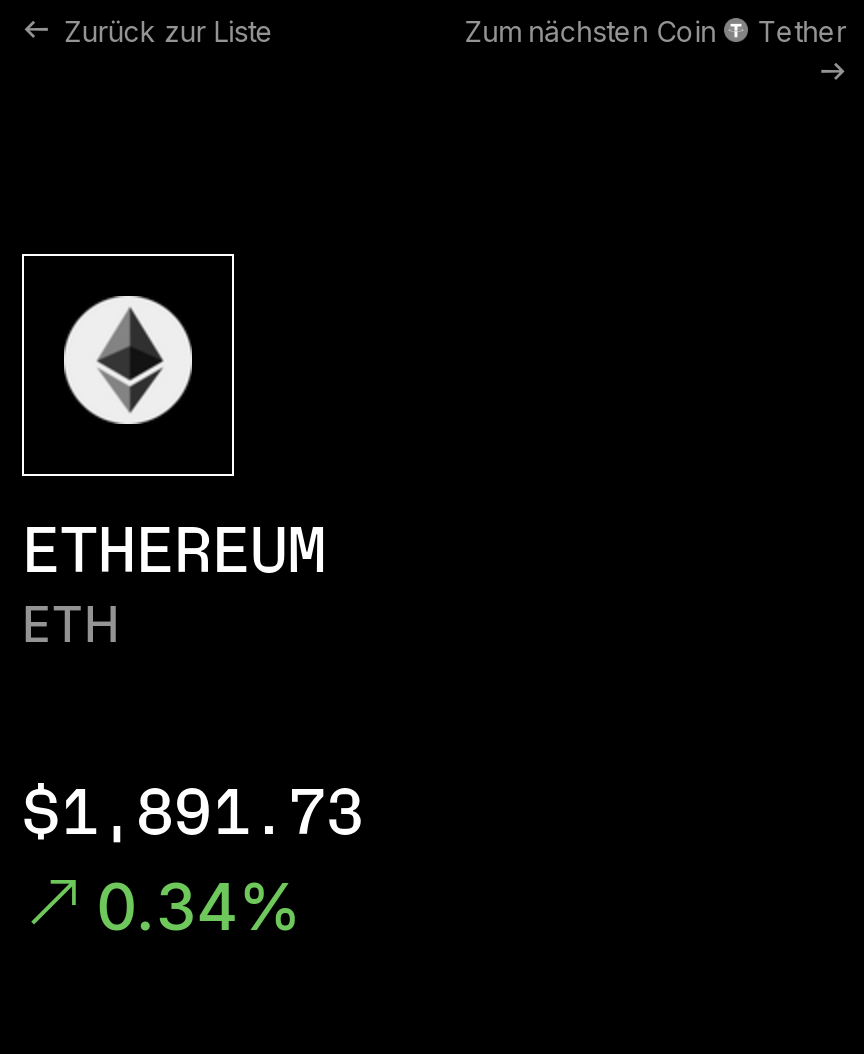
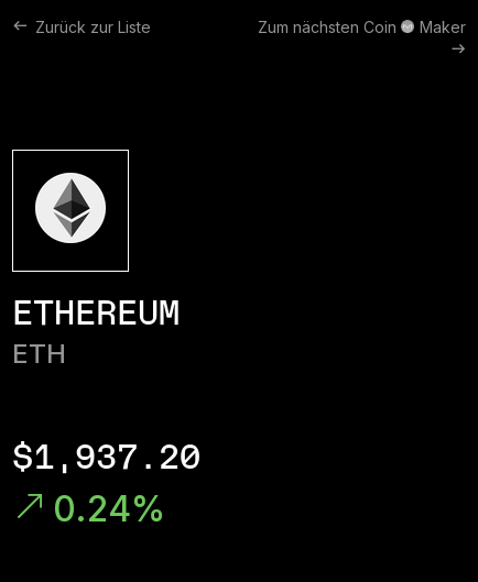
- Tether
+ Maker

- $1,891.73
+ $1,937.20

- 0.34%
+ 0.24%
